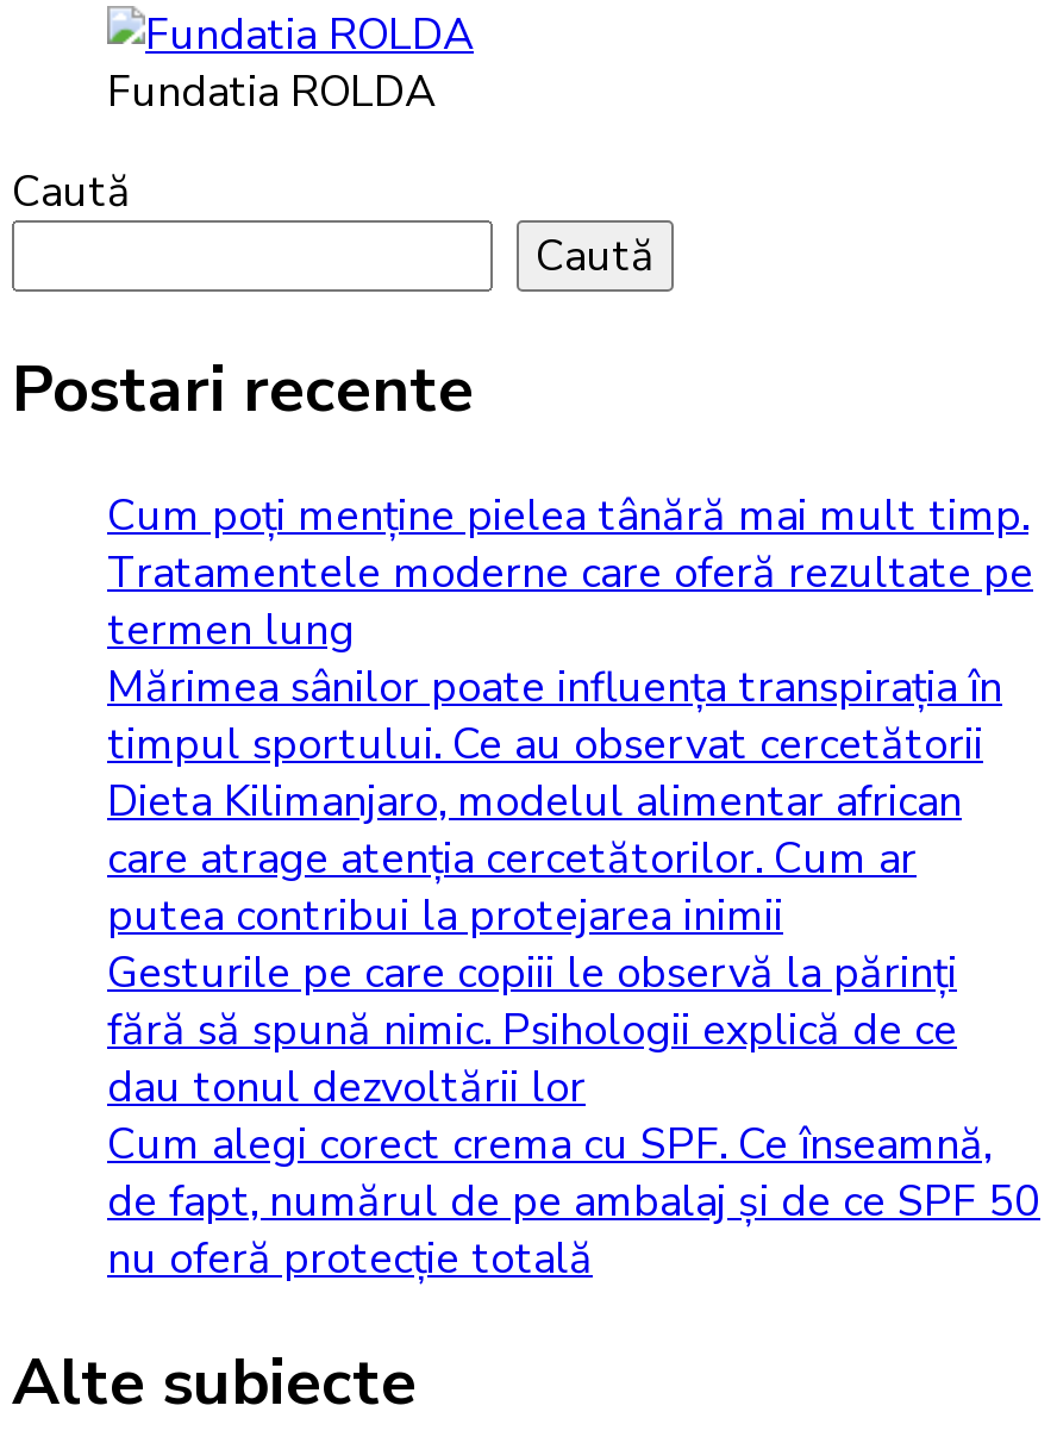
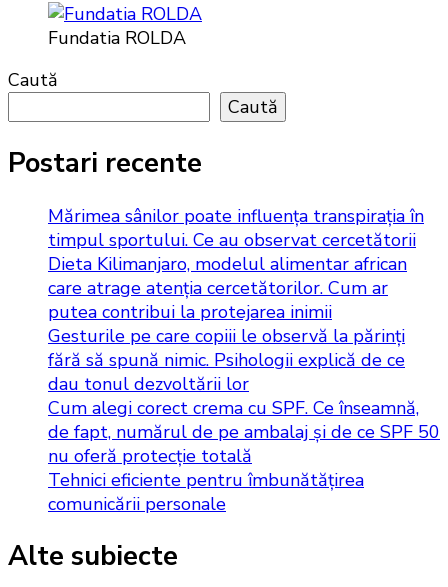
- Cum poți menține pielea tânără mai mult timp.
- Tratamentele moderne care oferă rezultate pe
- termen lung

moved up: Mărimea sânilor poate influența transpirația în | timpul sportului. Ce au observat cercetătorii | Dieta Kilimanjaro, modelul alimentar african | ... | de fapt, numărul de pe ambalaj și de ce SPF 50 | nu oferă protecție totală

+ Tehnici eficiente pentru îmbunătățirea
+ comunicării personale
